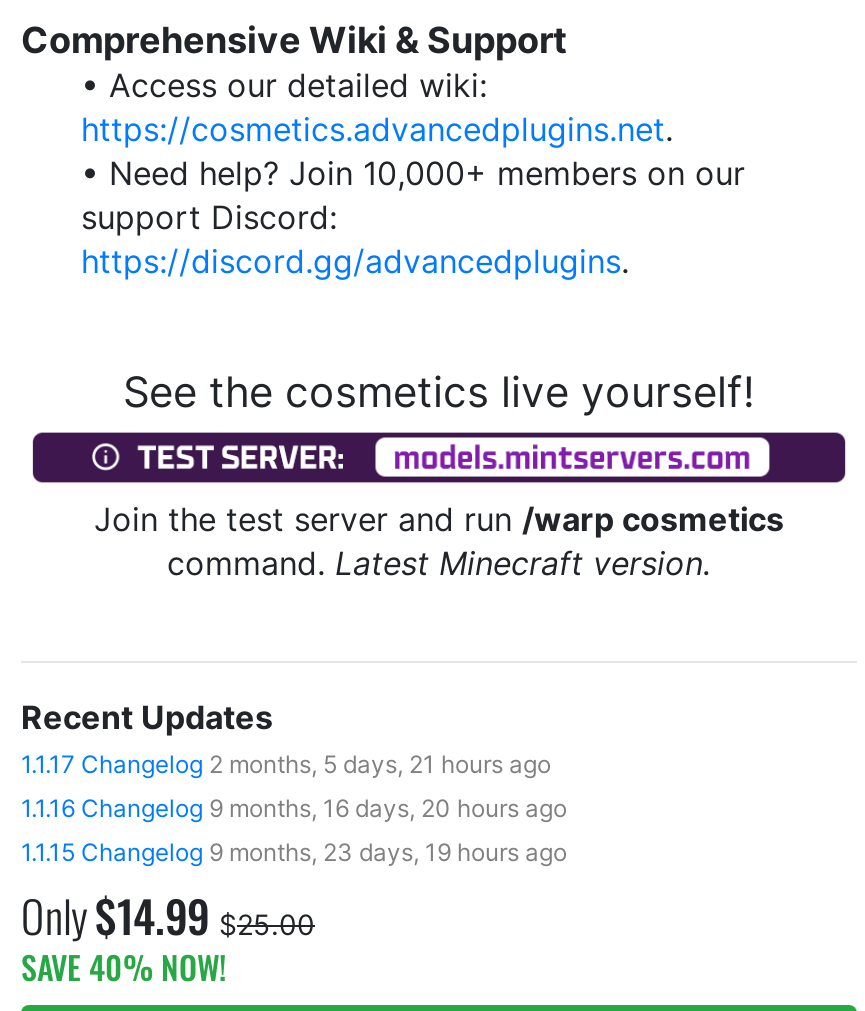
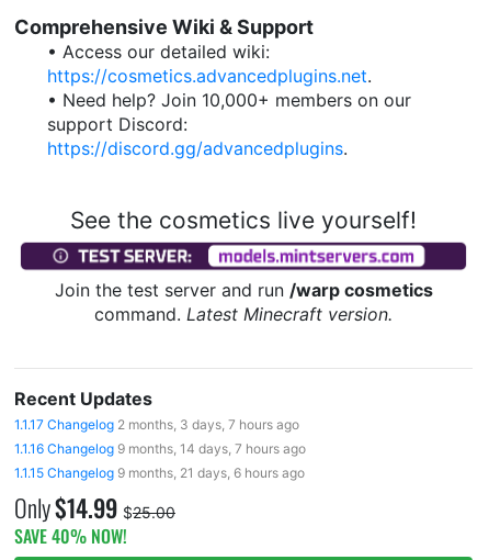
- 1.1.17 Changelog 2 months, 5 days, 21 hours ago
+ 1.1.17 Changelog 2 months, 3 days, 7 hours ago

- 1.1.16 Changelog 9 months, 16 days, 20 hours ago
+ 1.1.16 Changelog 9 months, 14 days, 7 hours ago

- 1.1.15 Changelog 9 months, 23 days, 19 hours ago
+ 1.1.15 Changelog 9 months, 21 days, 6 hours ago
